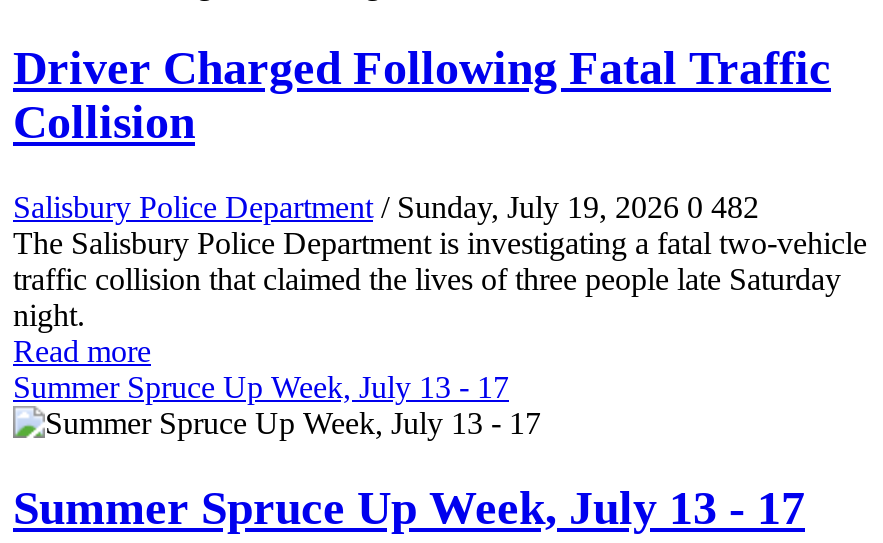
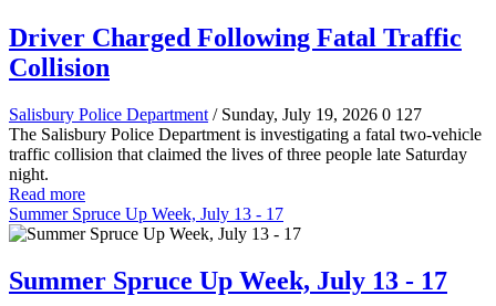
- Salisbury Police Department / Sunday, July 19, 2026 0 482
+ Salisbury Police Department / Sunday, July 19, 2026 0 127
